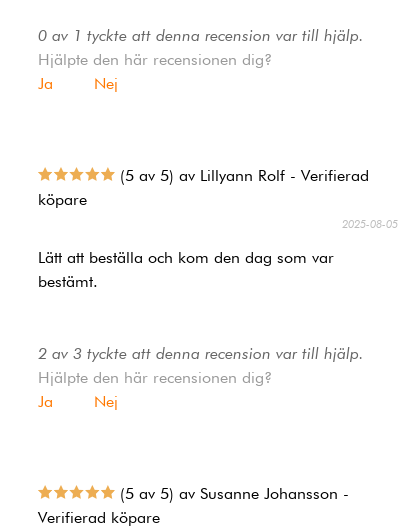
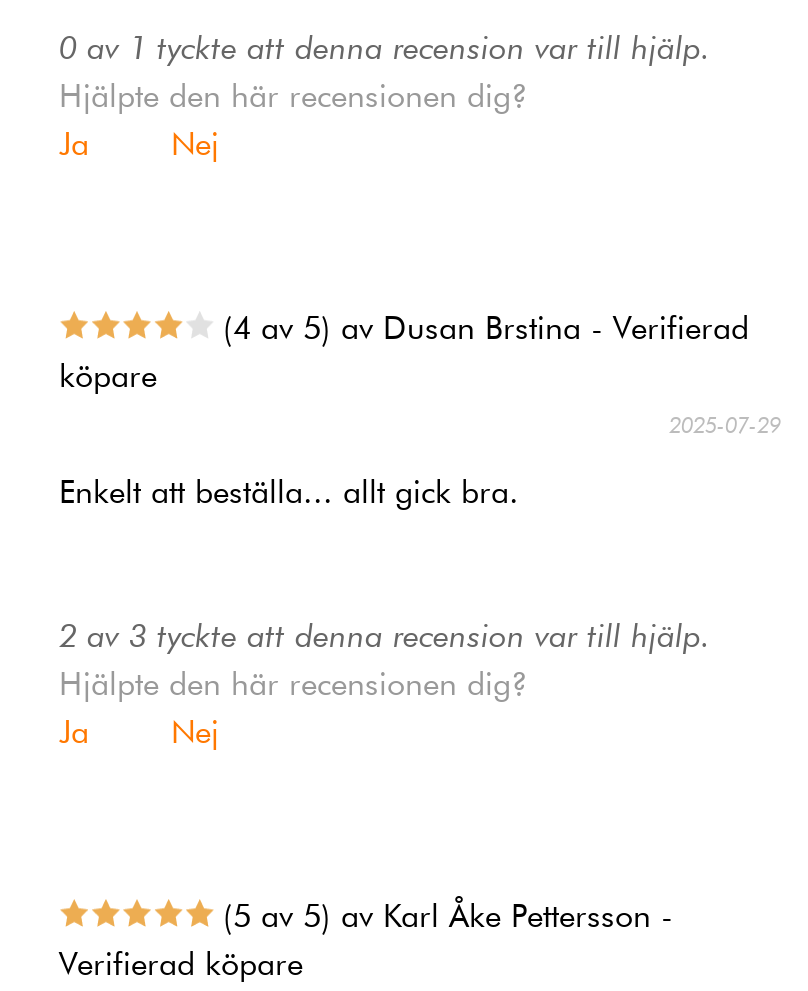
- (5 av 5) av Lillyann Rolf - Verifierad
+ (4 av 5) av Dusan Brstina - Verifierad

- 2025-08-05
+ 2025-07-29

- Lätt att beställa och kom den dag som var
- bestämt.
+ Enkelt att beställa... allt gick bra.

- (5 av 5) av Susanne Johansson -
+ (5 av 5) av Karl Åke Pettersson -
